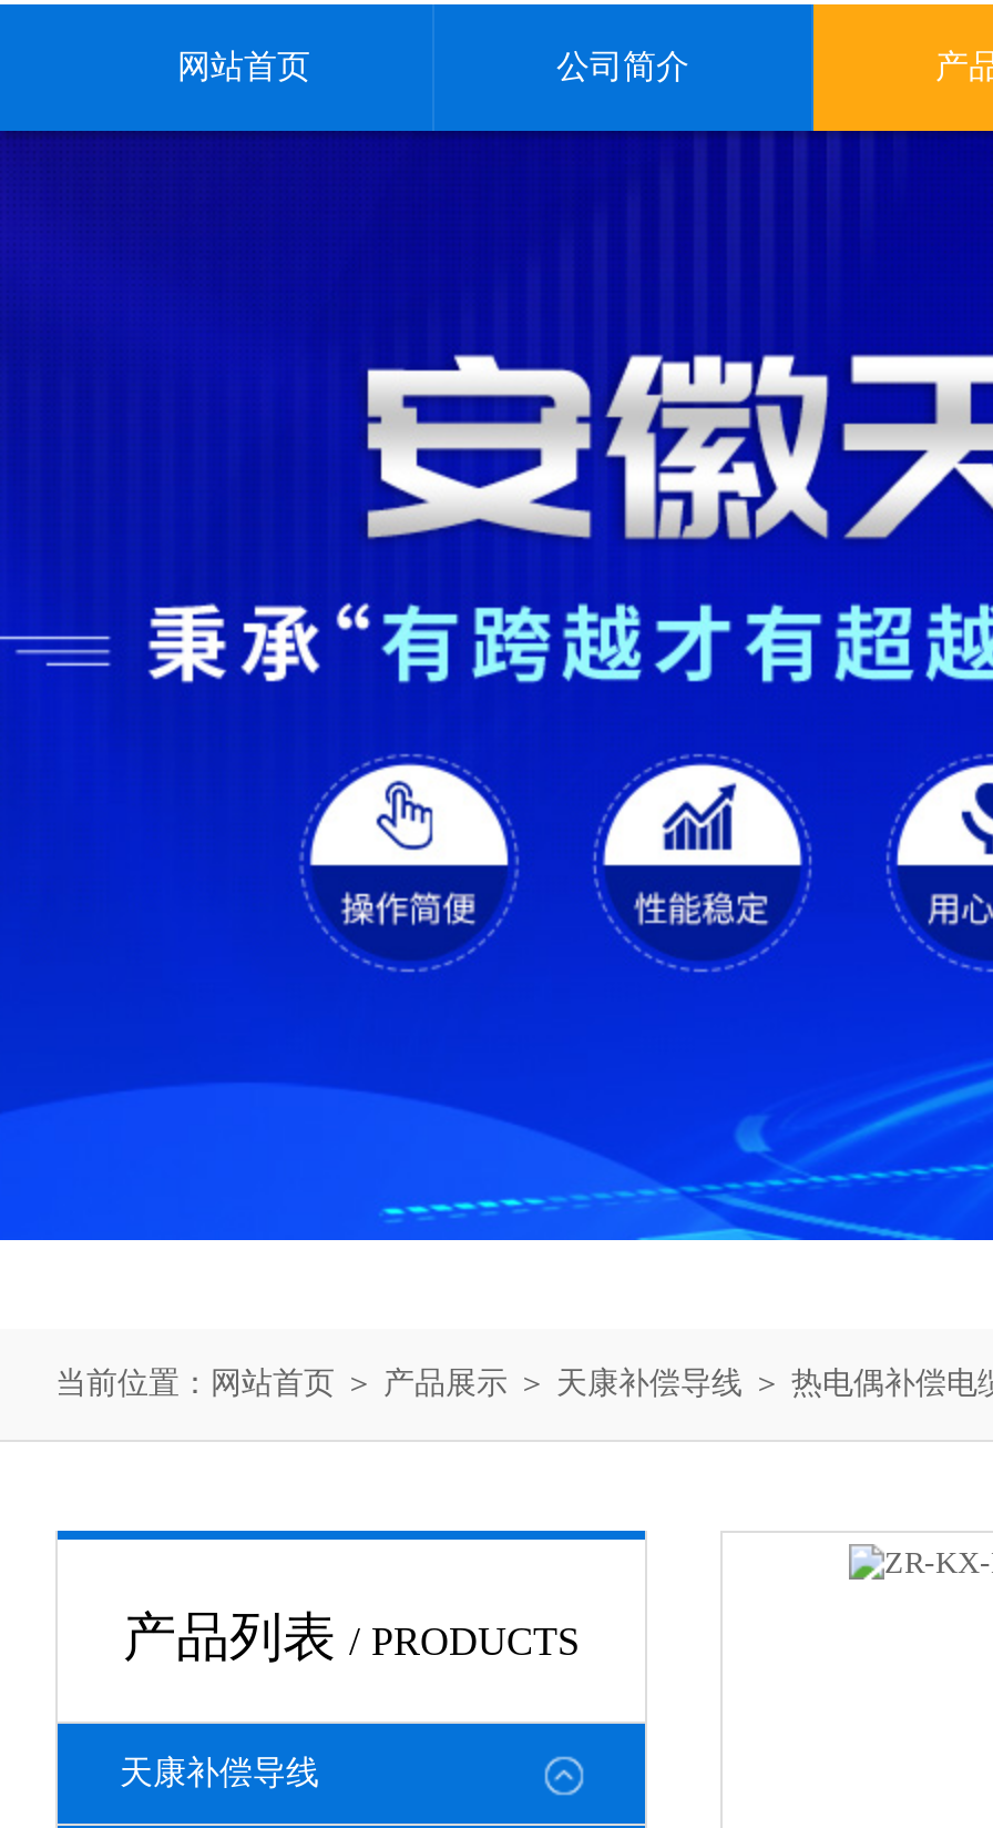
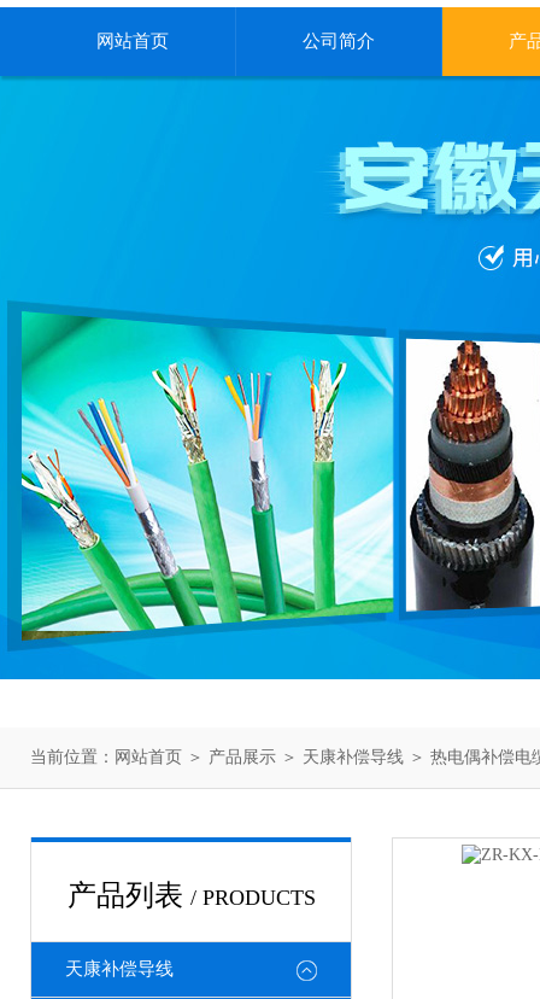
- [image]
+ [image]
